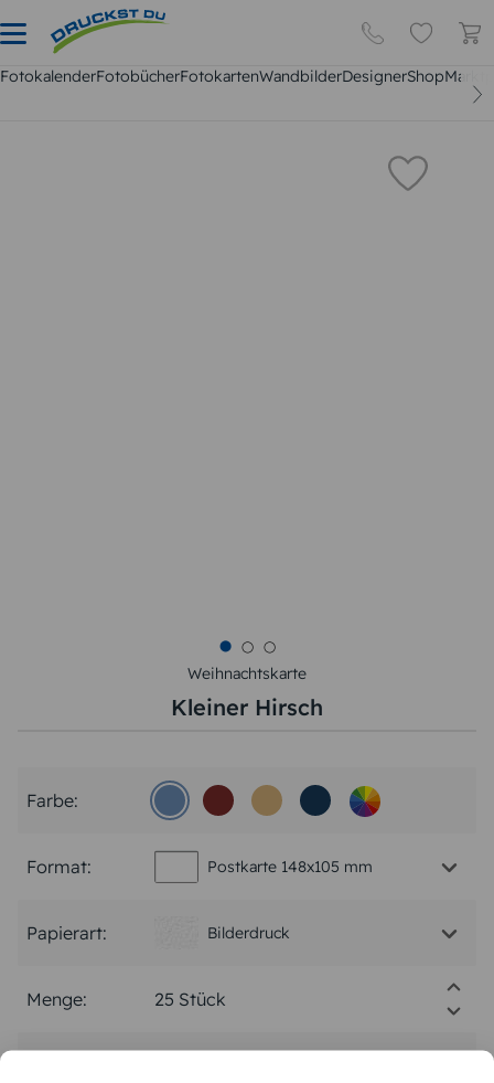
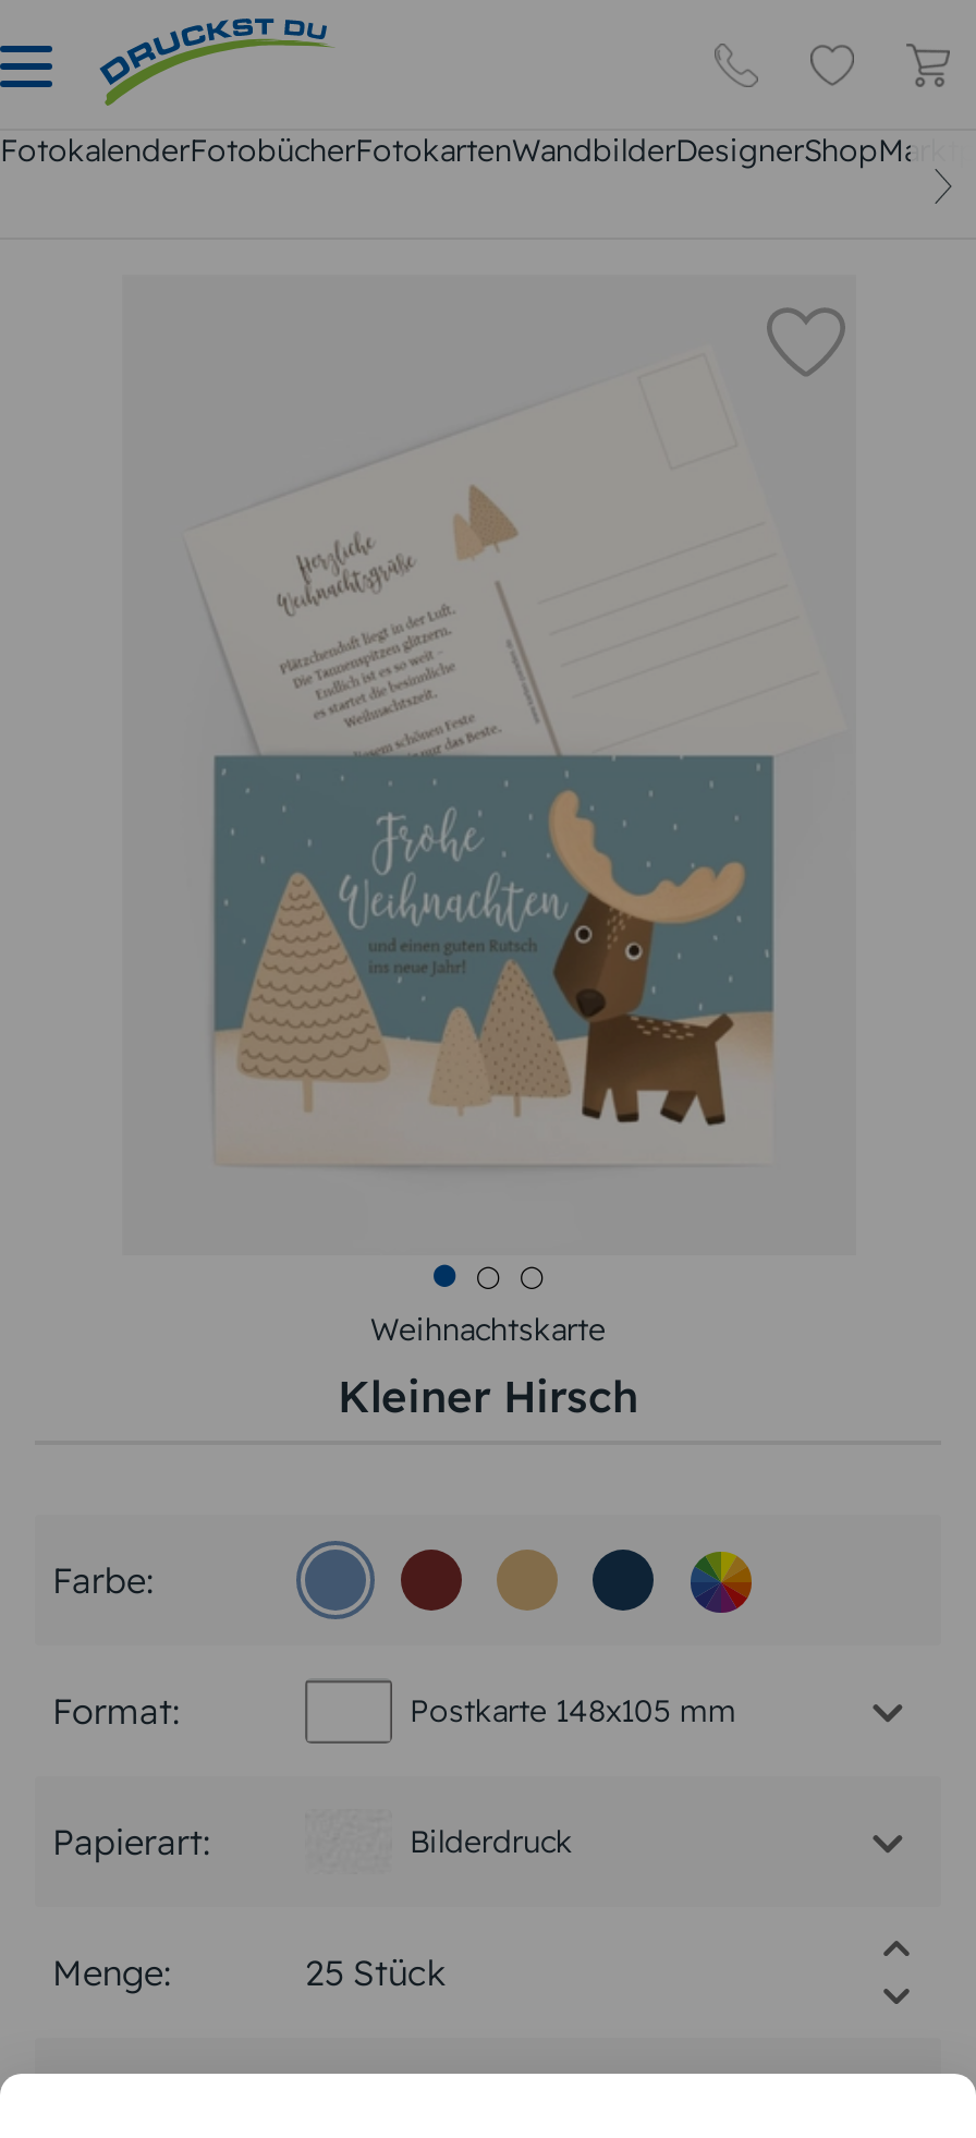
+ [image]
